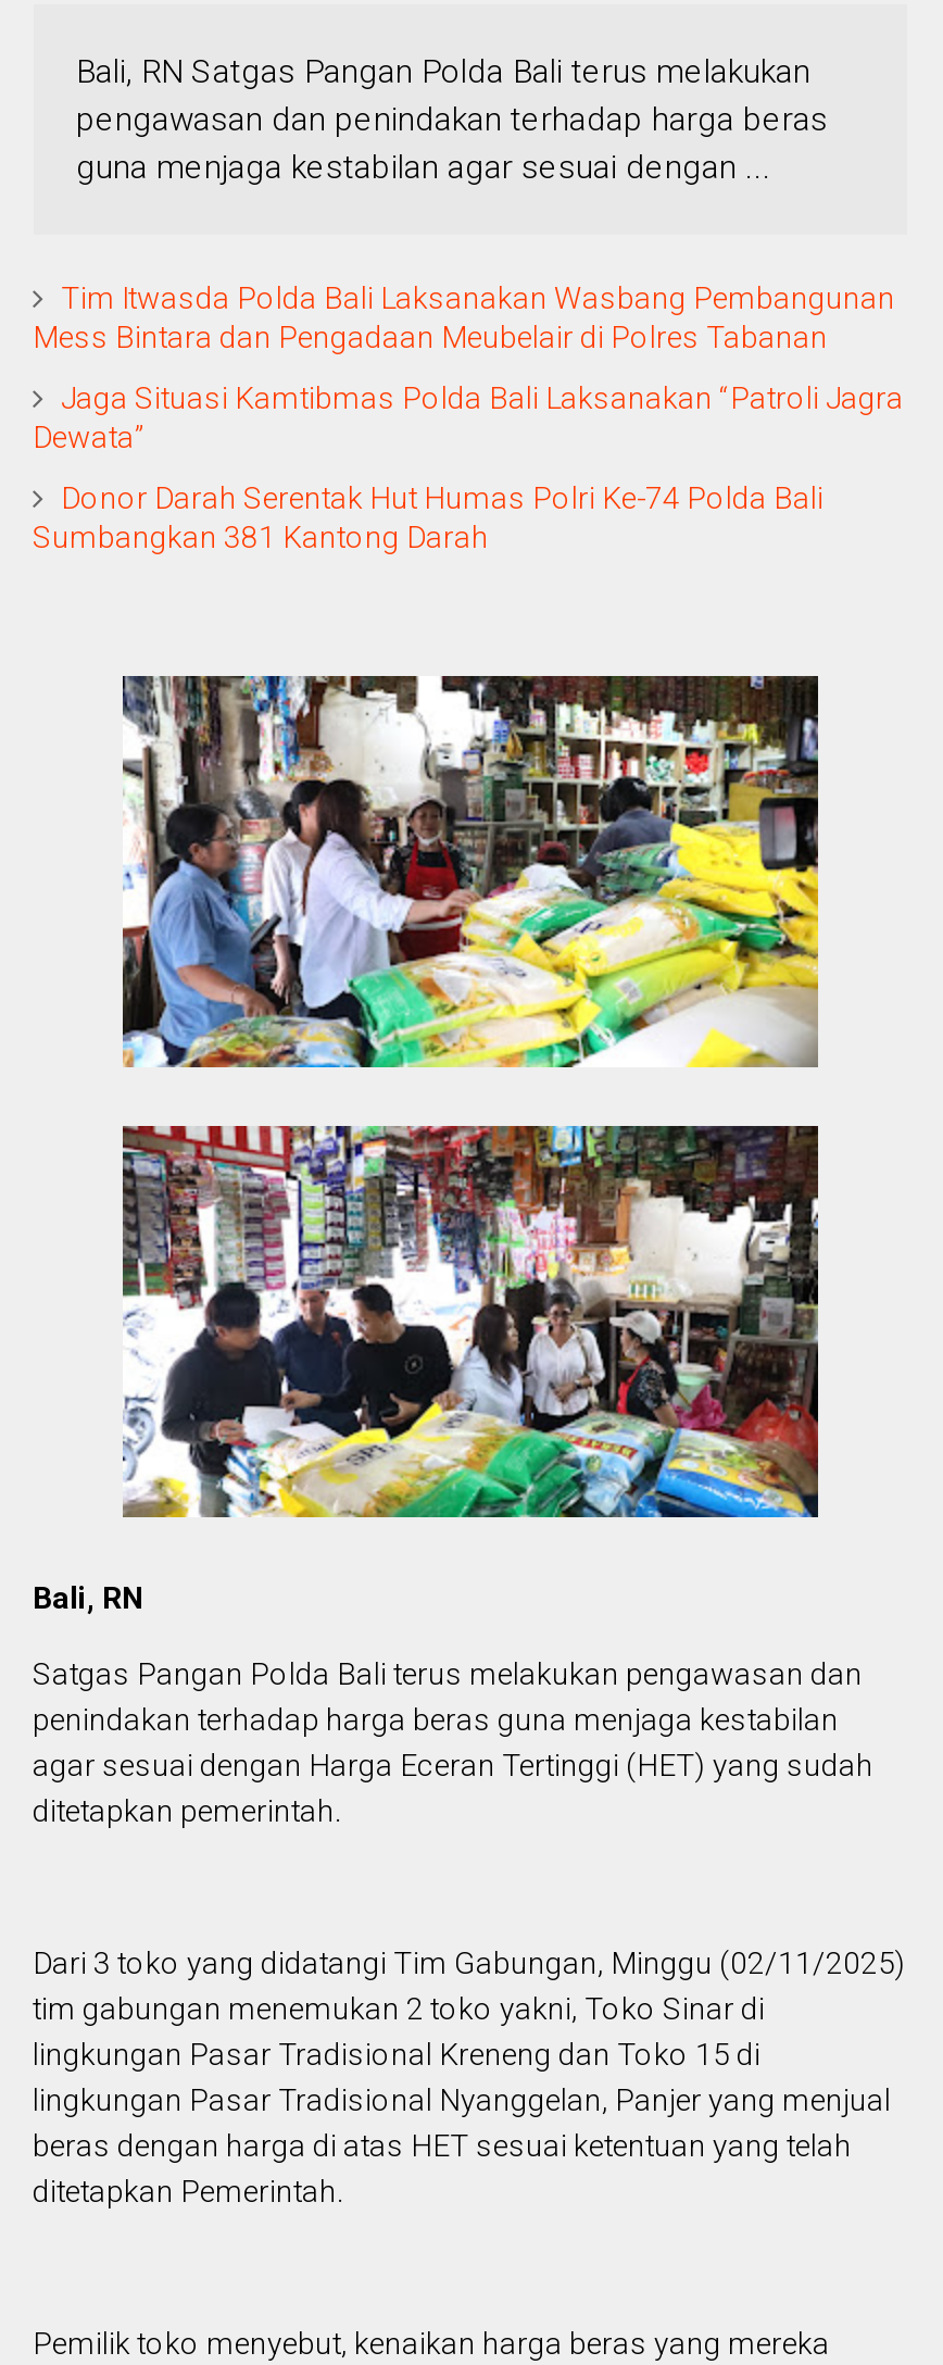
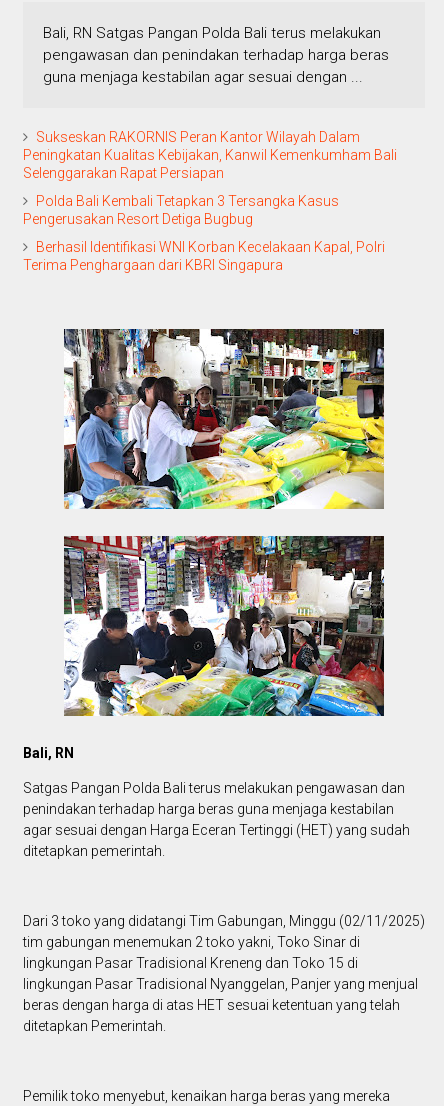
- Tim Itwasda Polda Bali Laksanakan Wasbang Pembangunan
- Mess Bintara dan Pengadaan Meubelair di Polres Tabanan
+ Sukseskan RAKORNIS Peran Kantor Wilayah Dalam
+ Peningkatan Kualitas Kebijakan, Kanwil Kemenkumham Bali
+ Selenggarakan Rapat Persiapan

- Jaga Situasi Kamtibmas Polda Bali Laksanakan “Patroli Jagra
- Dewata”
+ Polda Bali Kembali Tetapkan 3 Tersangka Kasus
+ Pengerusakan Resort Detiga Bugbug

- Donor Darah Serentak Hut Humas Polri Ke-74 Polda Bali
- Sumbangkan 381 Kantong Darah
+ Berhasil Identifikasi WNI Korban Kecelakaan Kapal, Polri
+ Terima Penghargaan dari KBRI Singapura
